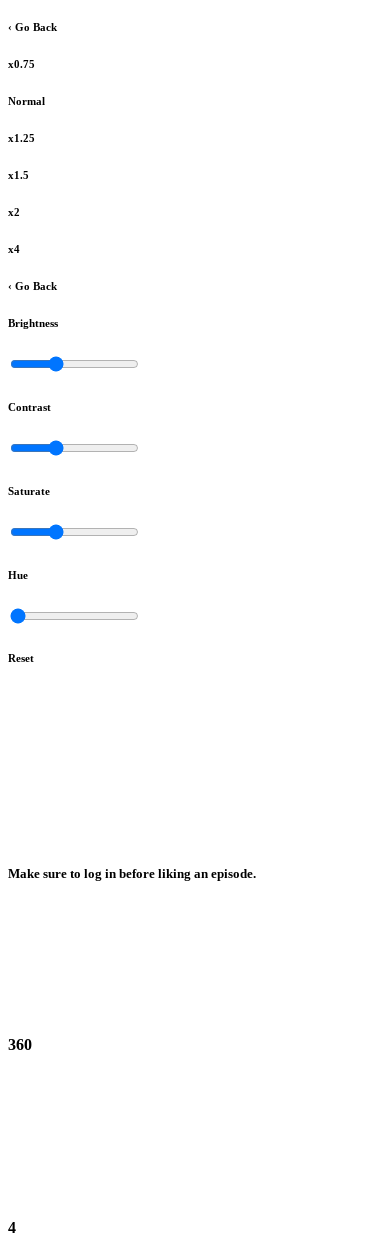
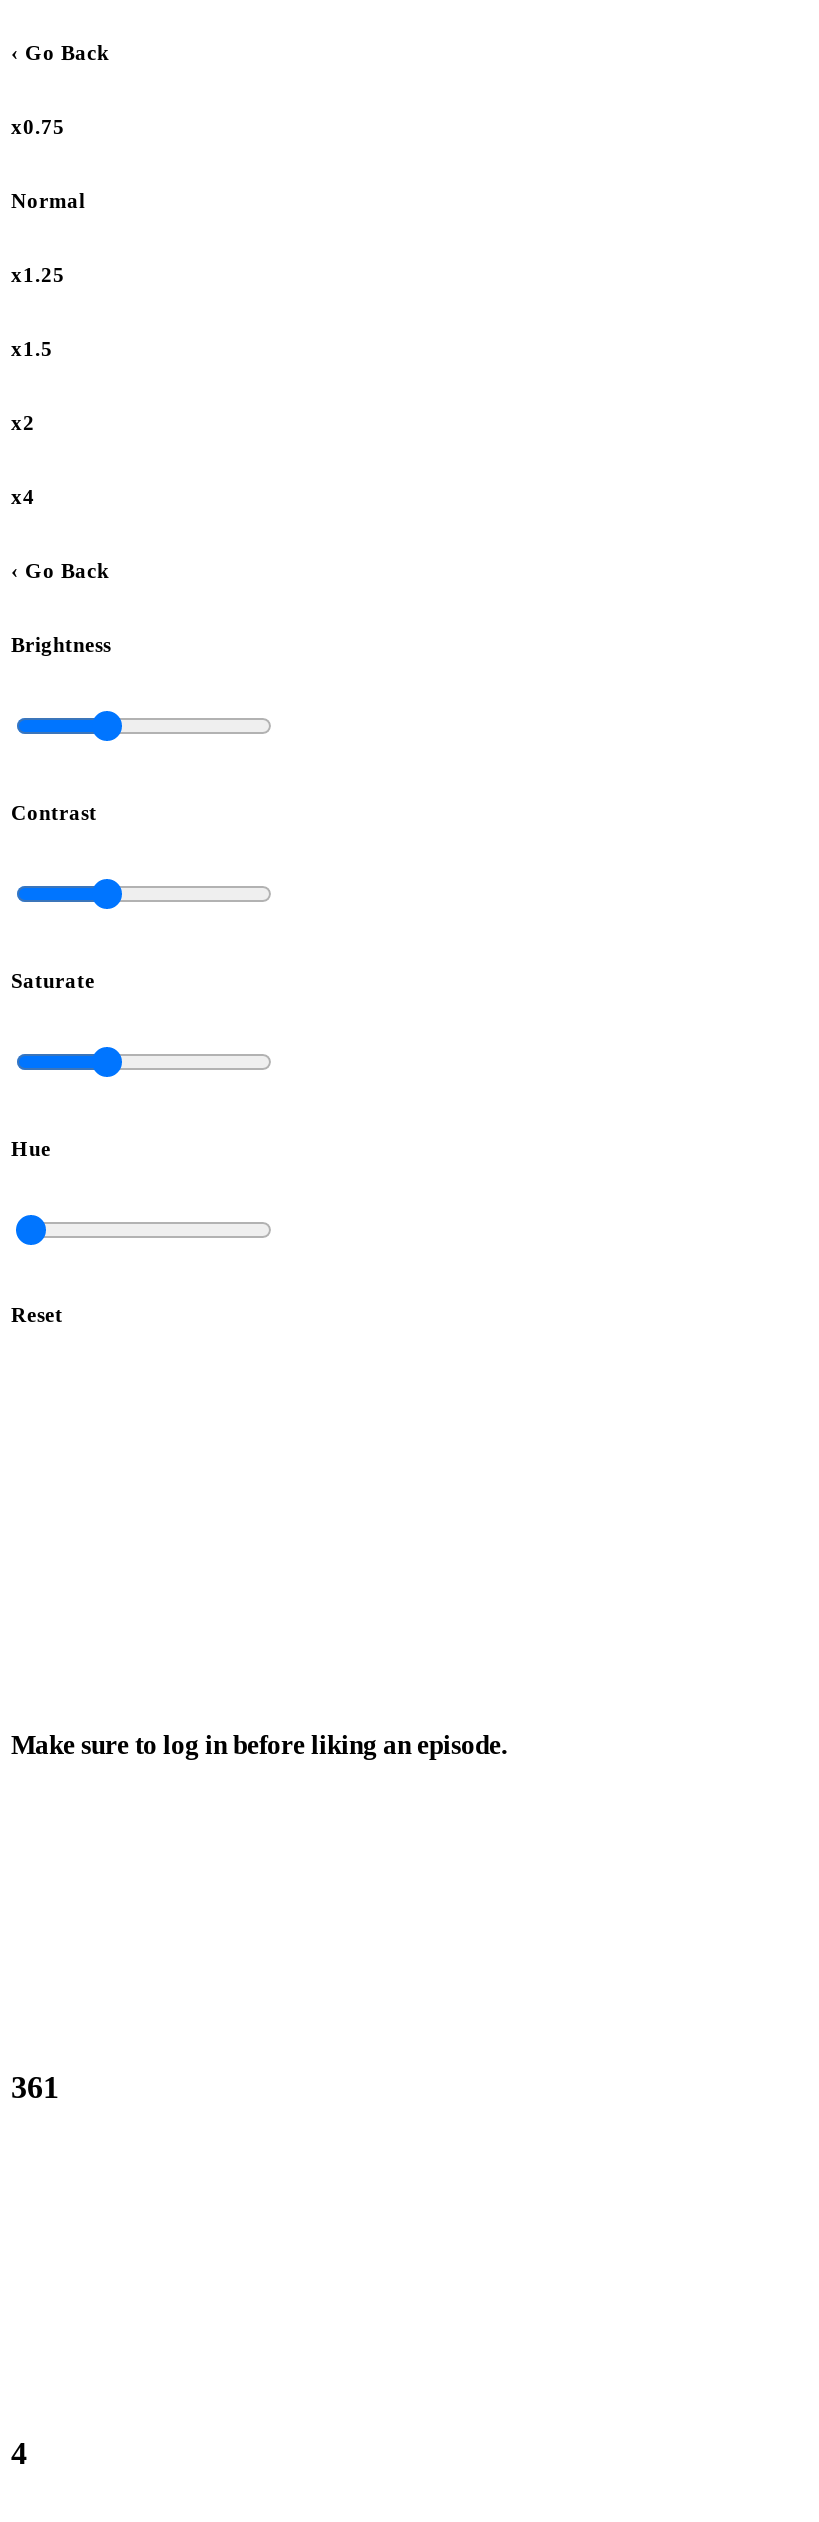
- 360
+ 361
